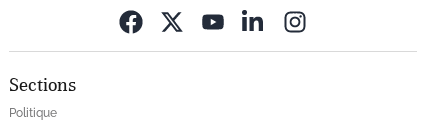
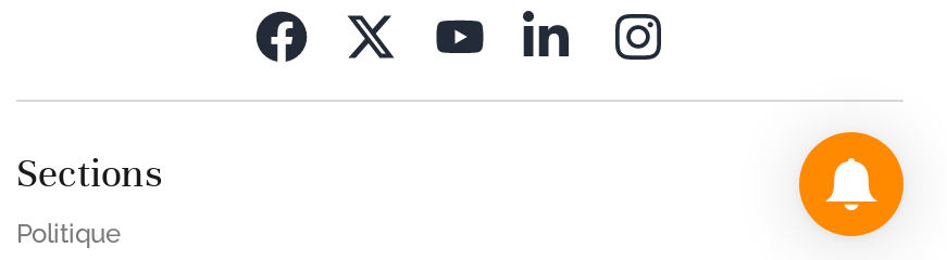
+ [image]
